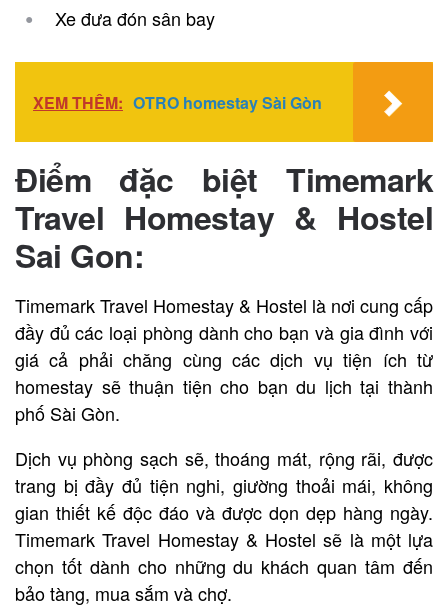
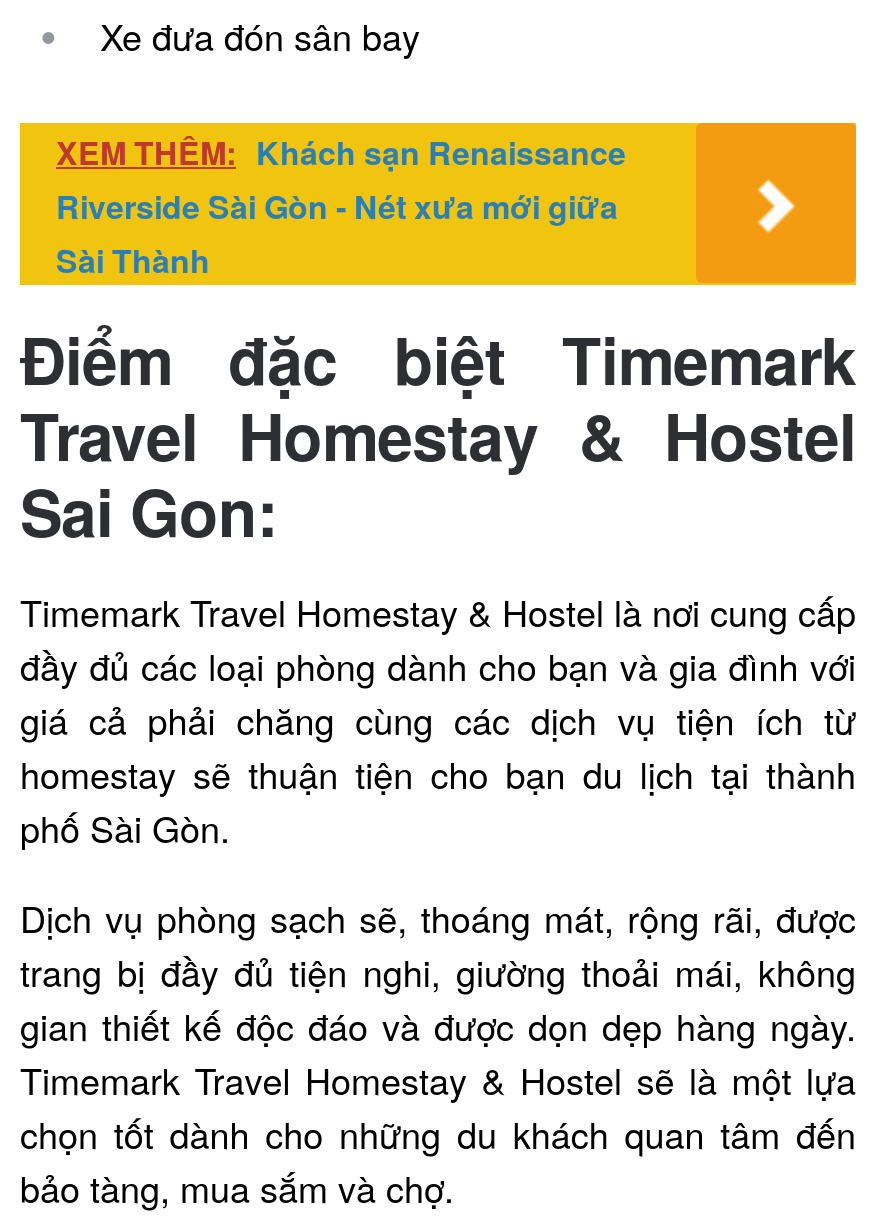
- XEM THÊM: OTRO homestay Sài Gòn
+ XEM THÊM: Khách sạn Renaissance
+ Riverside Sài Gòn - Nét xưa mới giữa
+ Sài Thành
